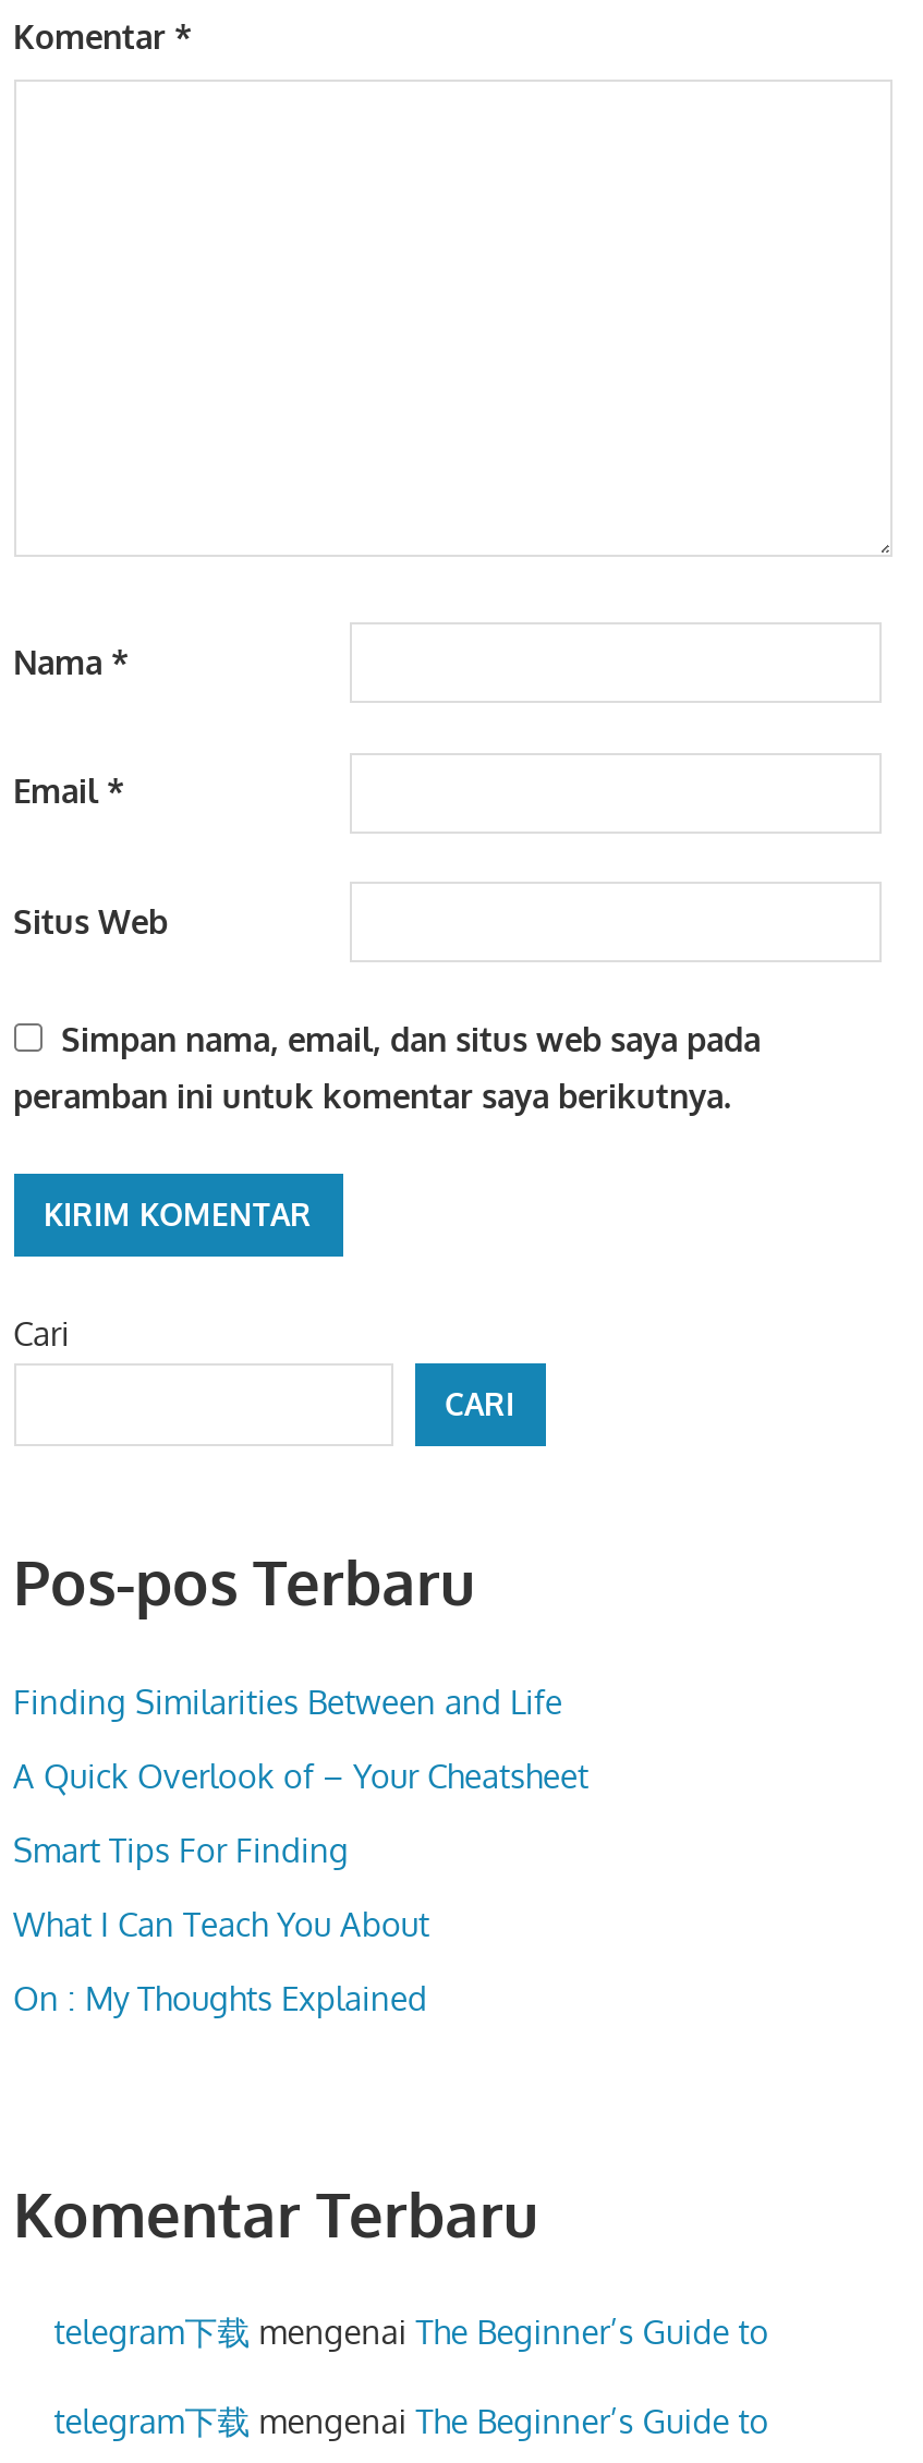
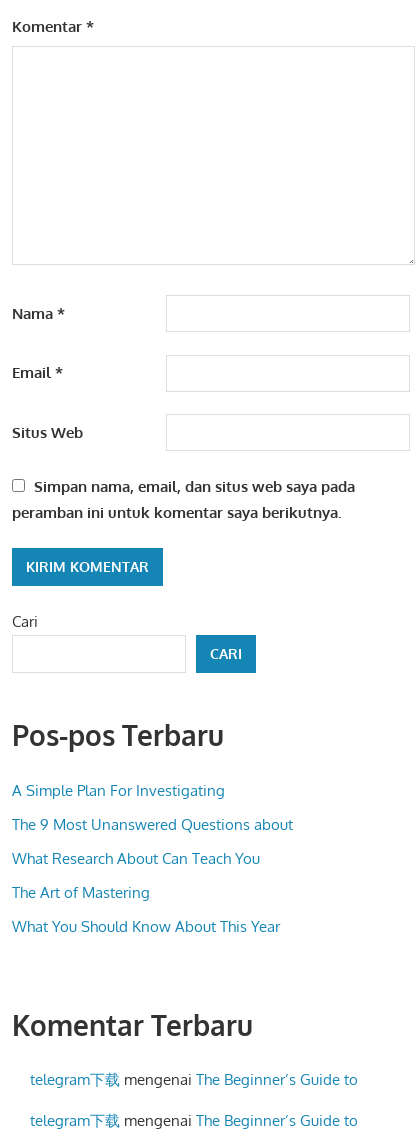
- Finding Similarities Between and Life
+ A Simple Plan For Investigating

- A Quick Overlook of – Your Cheatsheet
+ The 9 Most Unanswered Questions about

- Smart Tips For Finding
+ What Research About Can Teach You

- What I Can Teach You About
+ The Art of Mastering

- On : My Thoughts Explained
+ What You Should Know About This Year
